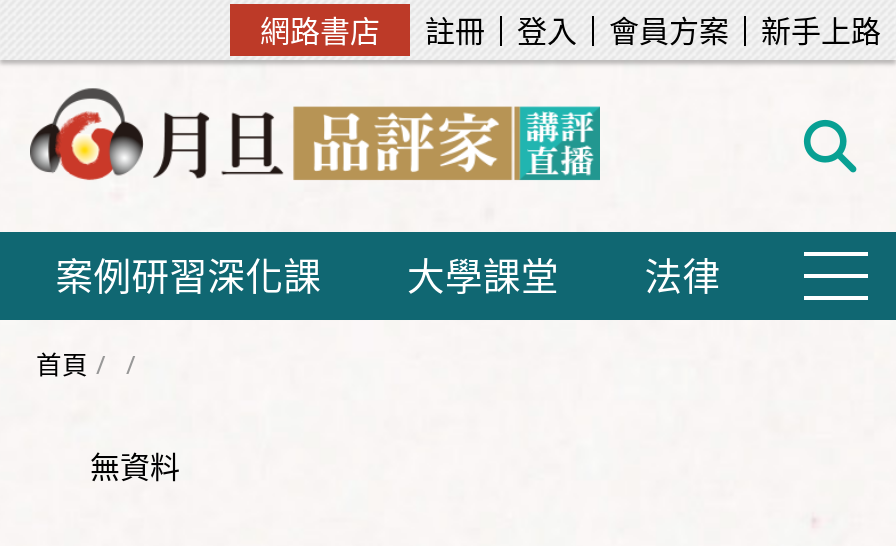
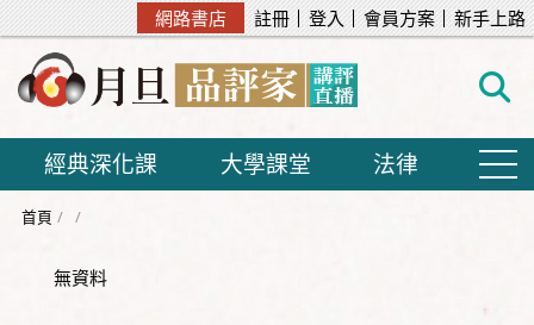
- 案例研習深化課
+ 經典深化課
